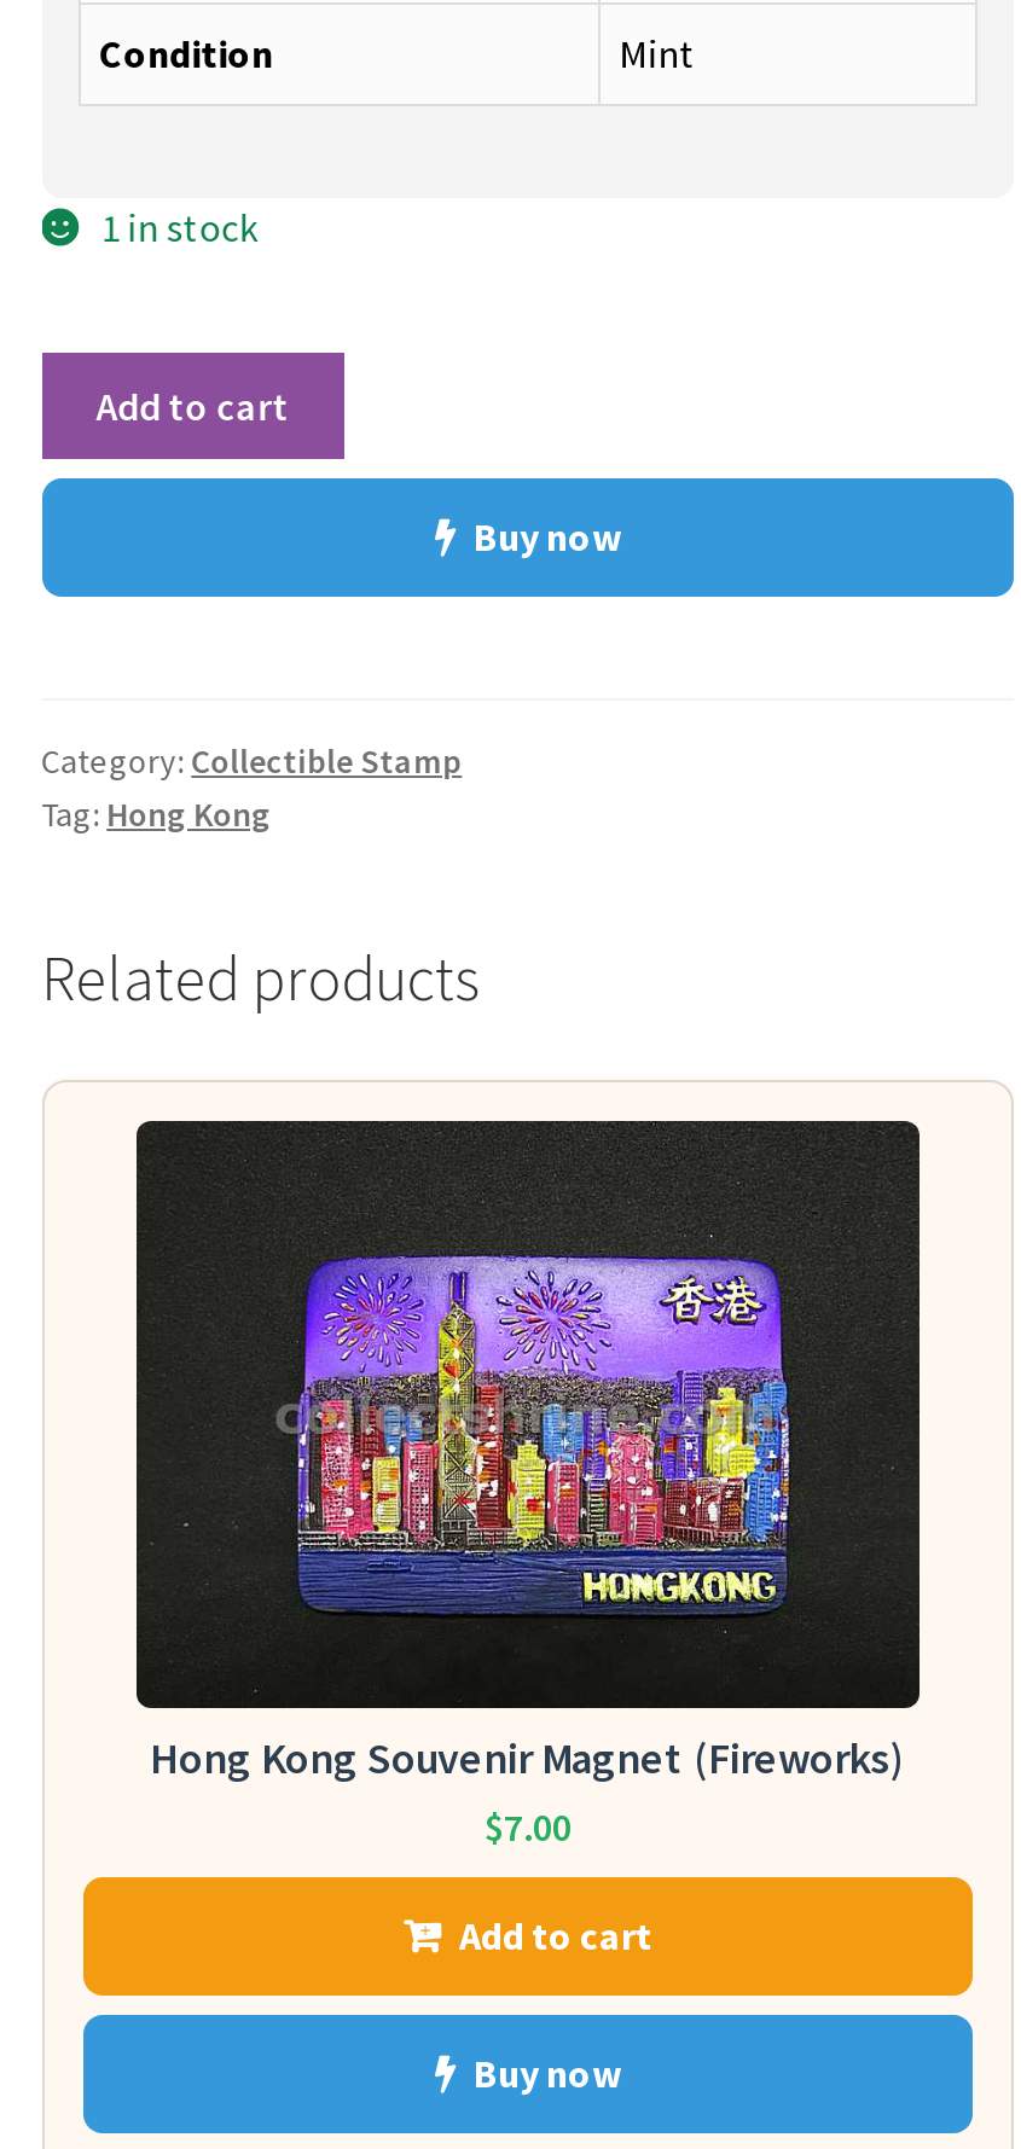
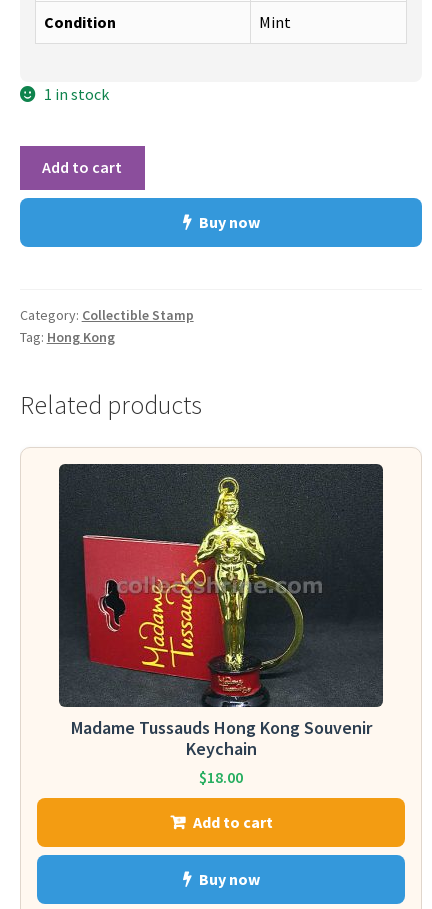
- [image]
- Hong Kong Souvenir Magnet (Fireworks)
- $7.00
+ [image]
+ Madame Tussauds Hong Kong Souvenir
+ Keychain
+ $18.00
